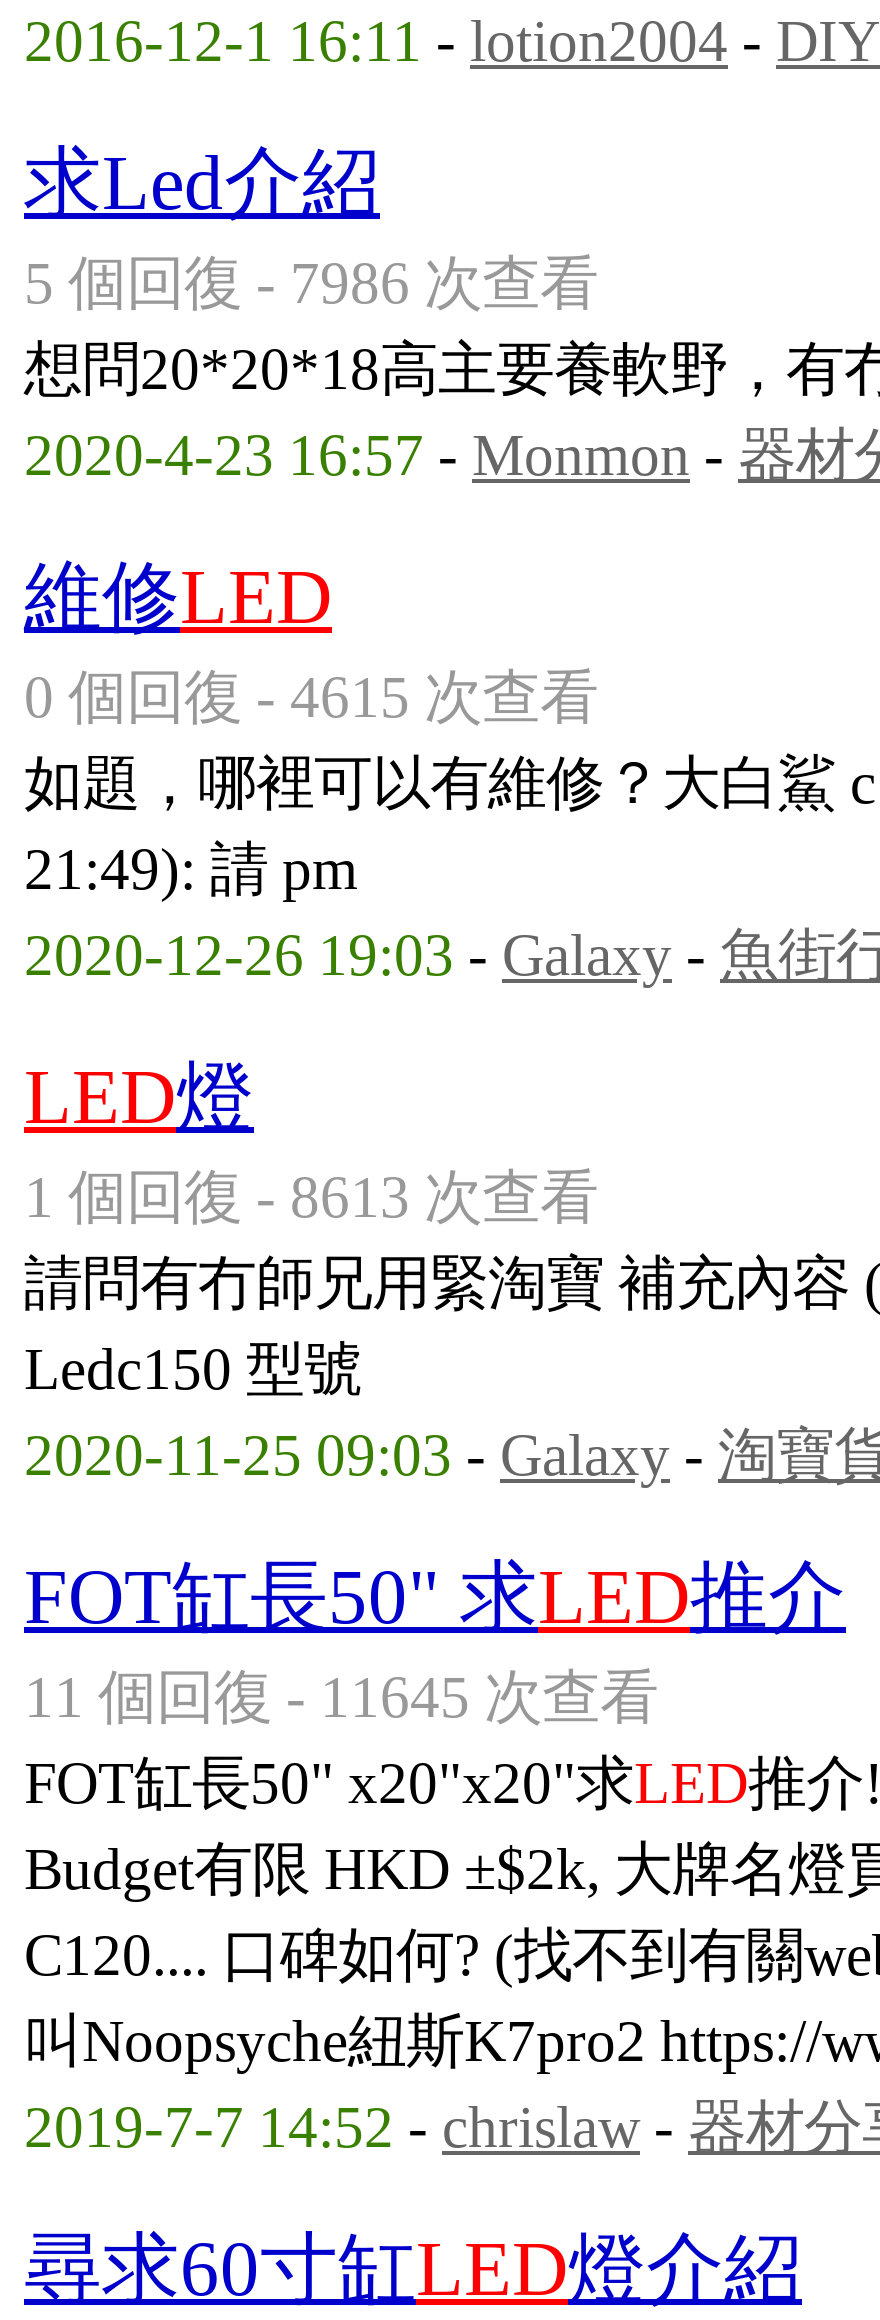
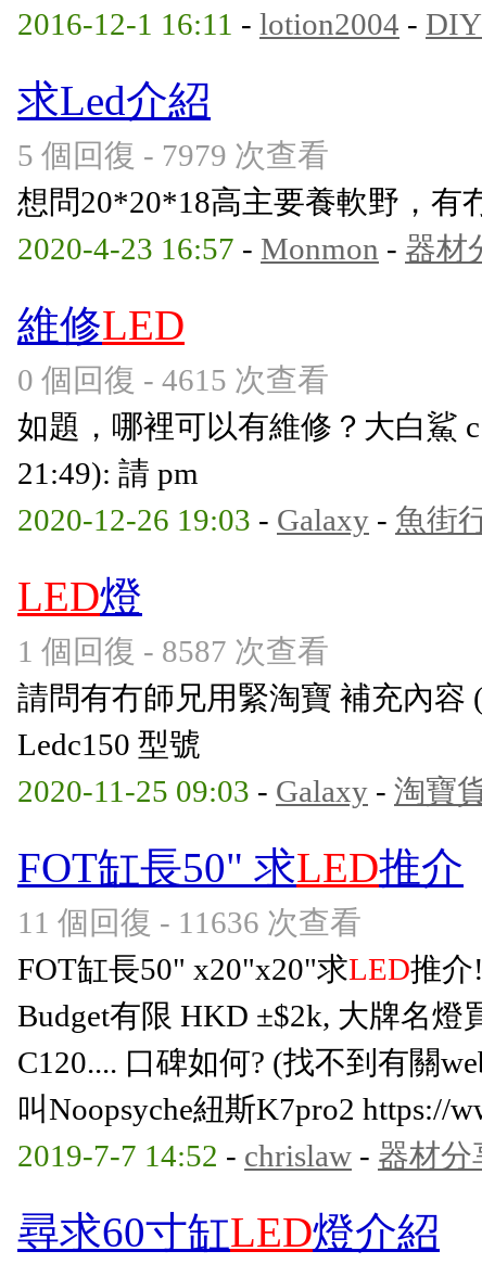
- 5 個回復 - 7986 次查看
+ 5 個回復 - 7979 次查看

- 1 個回復 - 8613 次查看
+ 1 個回復 - 8587 次查看

- 11 個回復 - 11645 次查看
+ 11 個回復 - 11636 次查看
